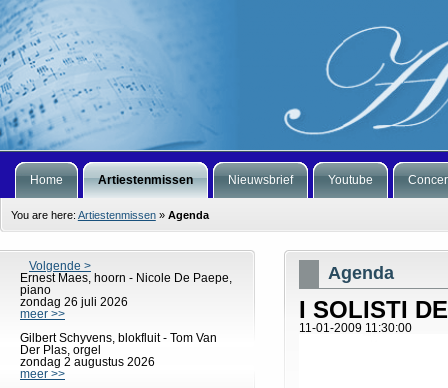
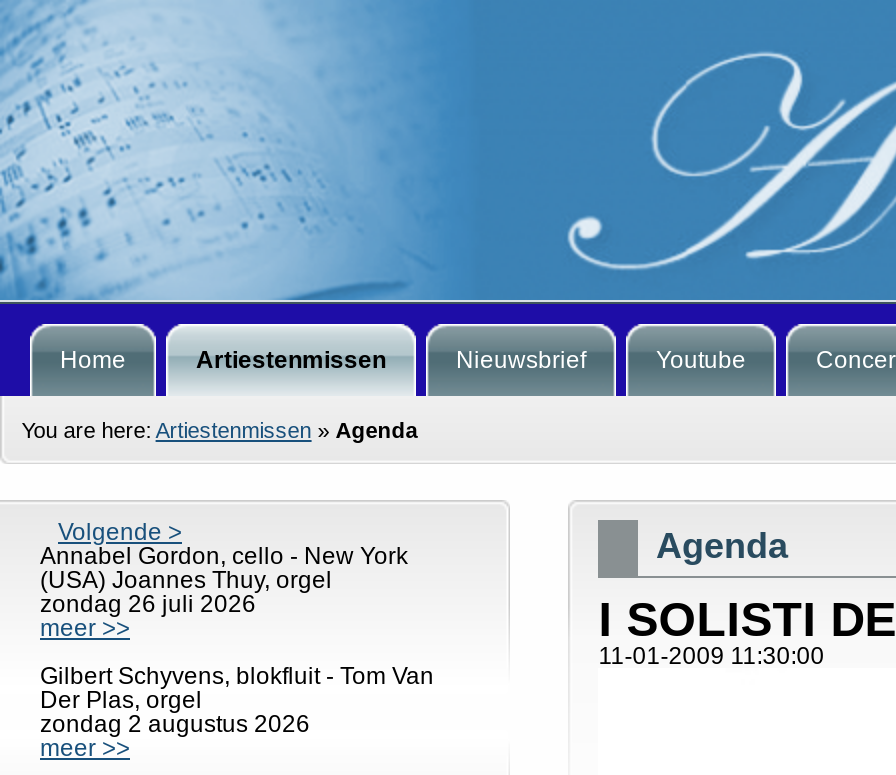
- Ernest Maes, hoorn - Nicole De Paepe,
- piano
+ Annabel Gordon, cello - New York
+ (USA) Joannes Thuy, orgel
